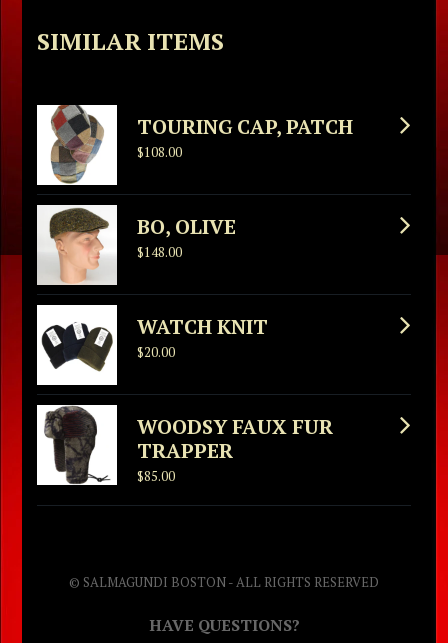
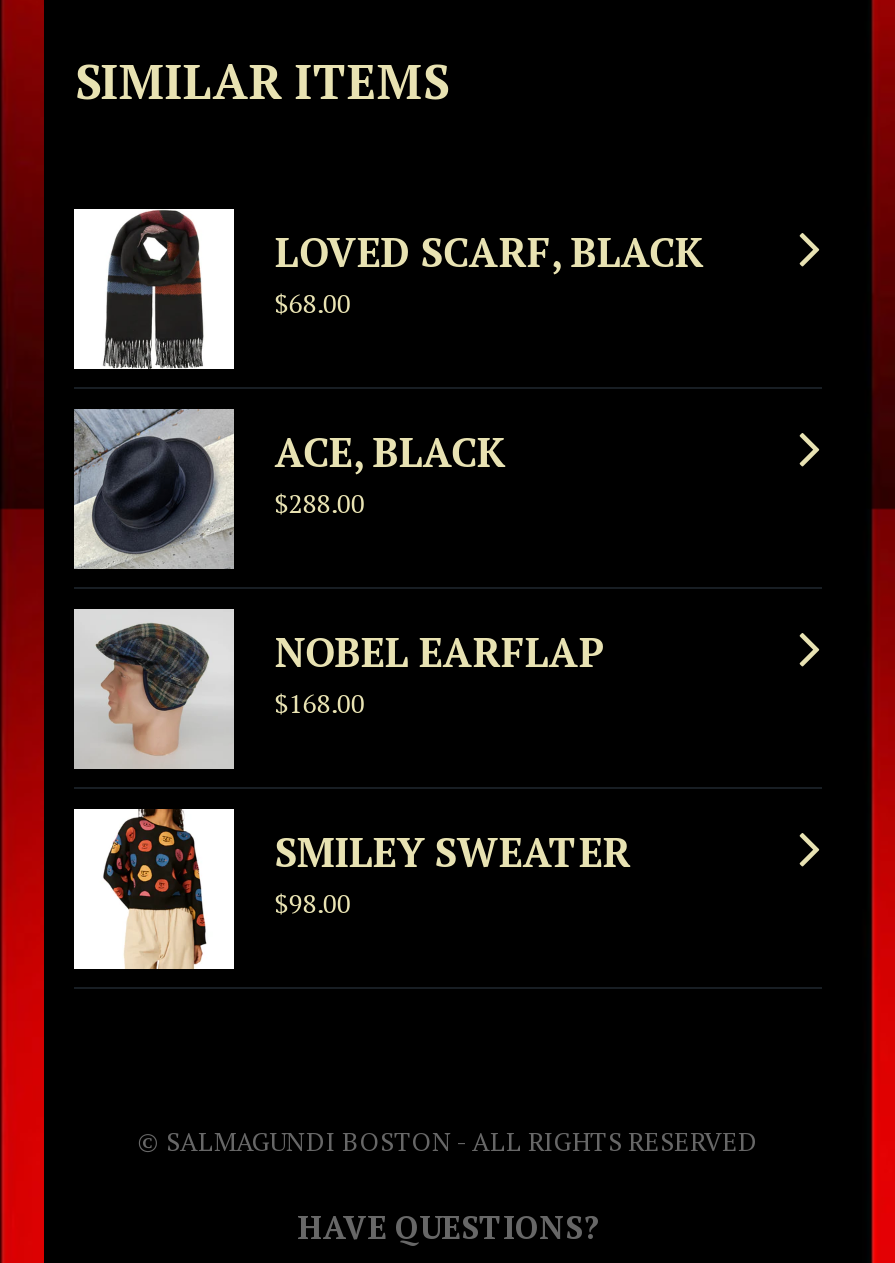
- [image]
- TOURING CAP, PATCH
- $108.00
+ [image]
+ LOVED SCARF, BLACK
+ $68.00

- [image]
- BO, OLIVE
- $148.00
+ [image]
+ ACE, BLACK
+ $288.00

- [image]
- WATCH KNIT
- $20.00
+ [image]
+ NOBEL EARFLAP
+ $168.00

- [image]
- WOODSY FAUX FUR
- TRAPPER
- $85.00
+ [image]
+ SMILEY SWEATER
+ $98.00
